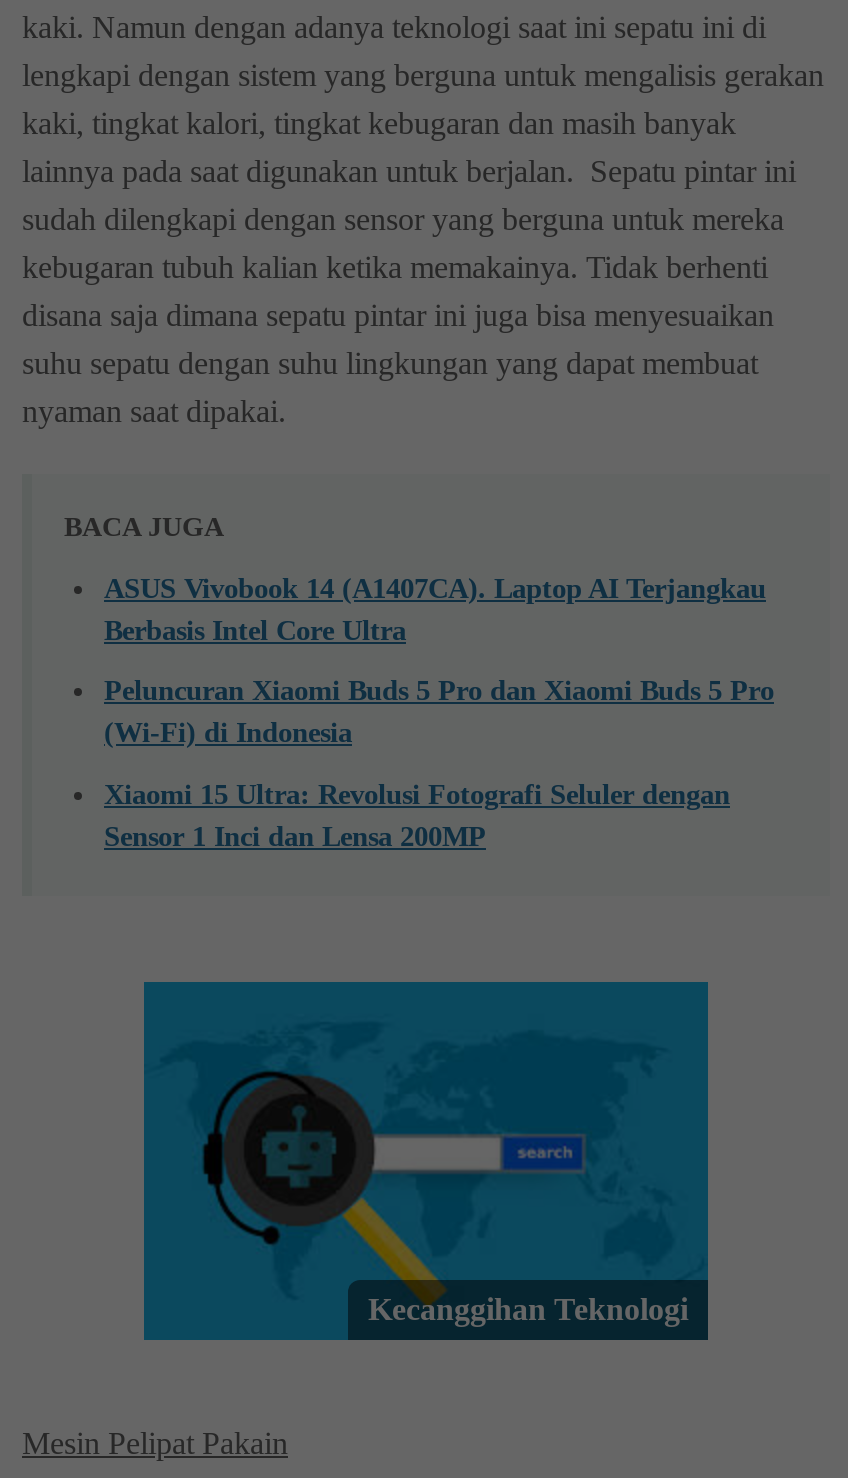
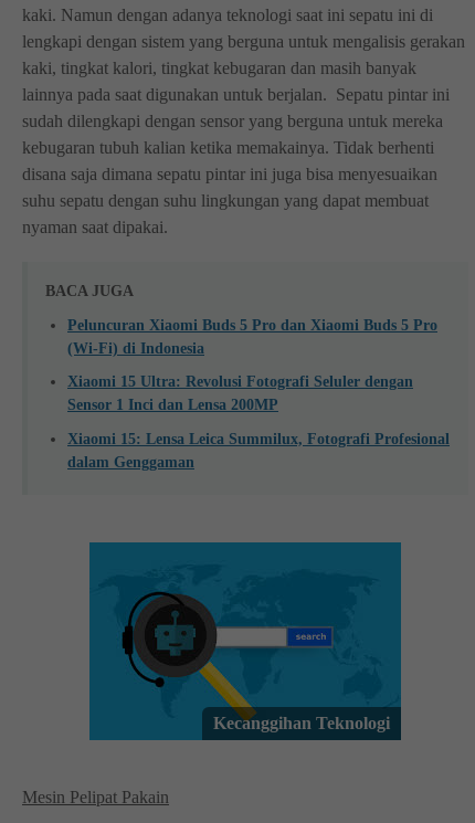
- ASUS Vivobook 14 (A1407CA). Laptop AI Terjangkau
- Berbasis Intel Core Ultra

moved up: Peluncuran Xiaomi Buds 5 Pro dan Xiaomi Buds 5 Pro | (Wi-Fi) di Indonesia | Xiaomi 15 Ultra: Revolusi Fotografi Seluler dengan | Sensor 1 Inci dan Lensa 200MP

+ Xiaomi 15: Lensa Leica Summilux, Fotografi Profesional
+ dalam Genggaman
